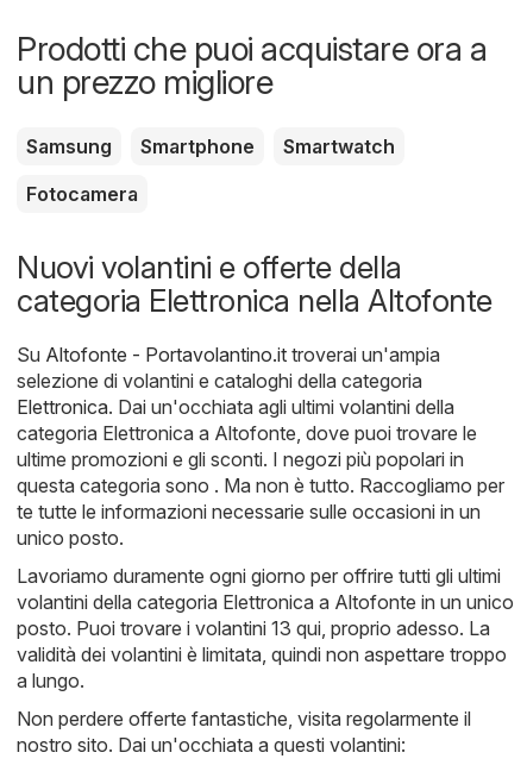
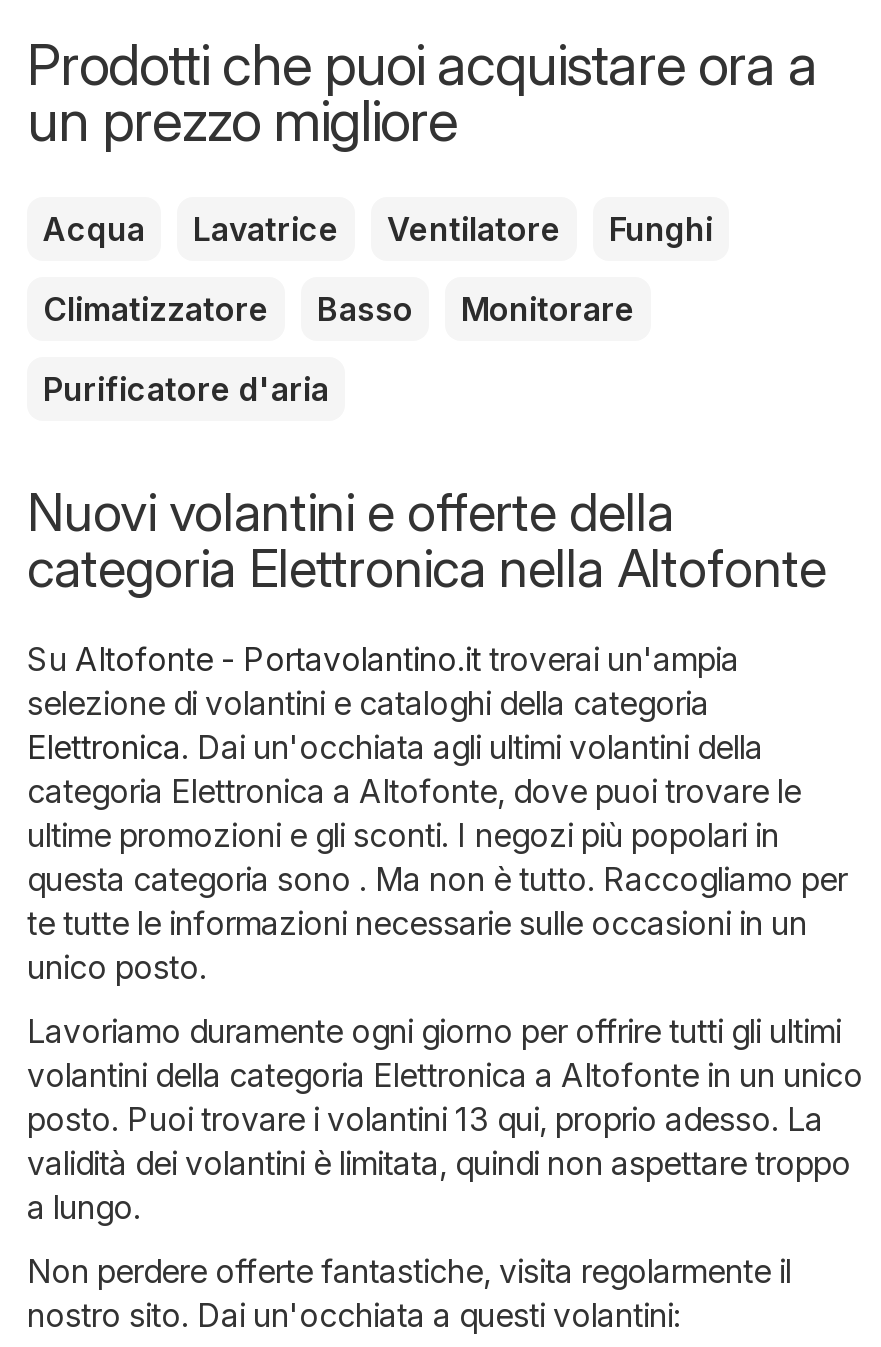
- Samsung
- Smartphone
- Smartwatch
- Fotocamera
+ Acqua
+ Lavatrice
+ Ventilatore
+ Funghi
+ Climatizzatore
+ Basso
+ Monitorare
+ Purificatore d'aria
